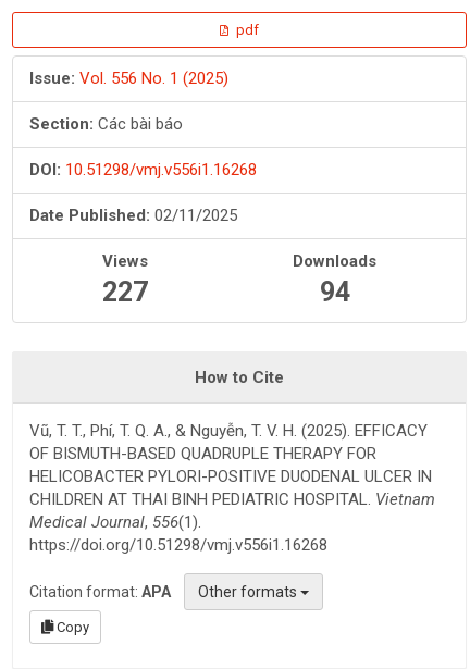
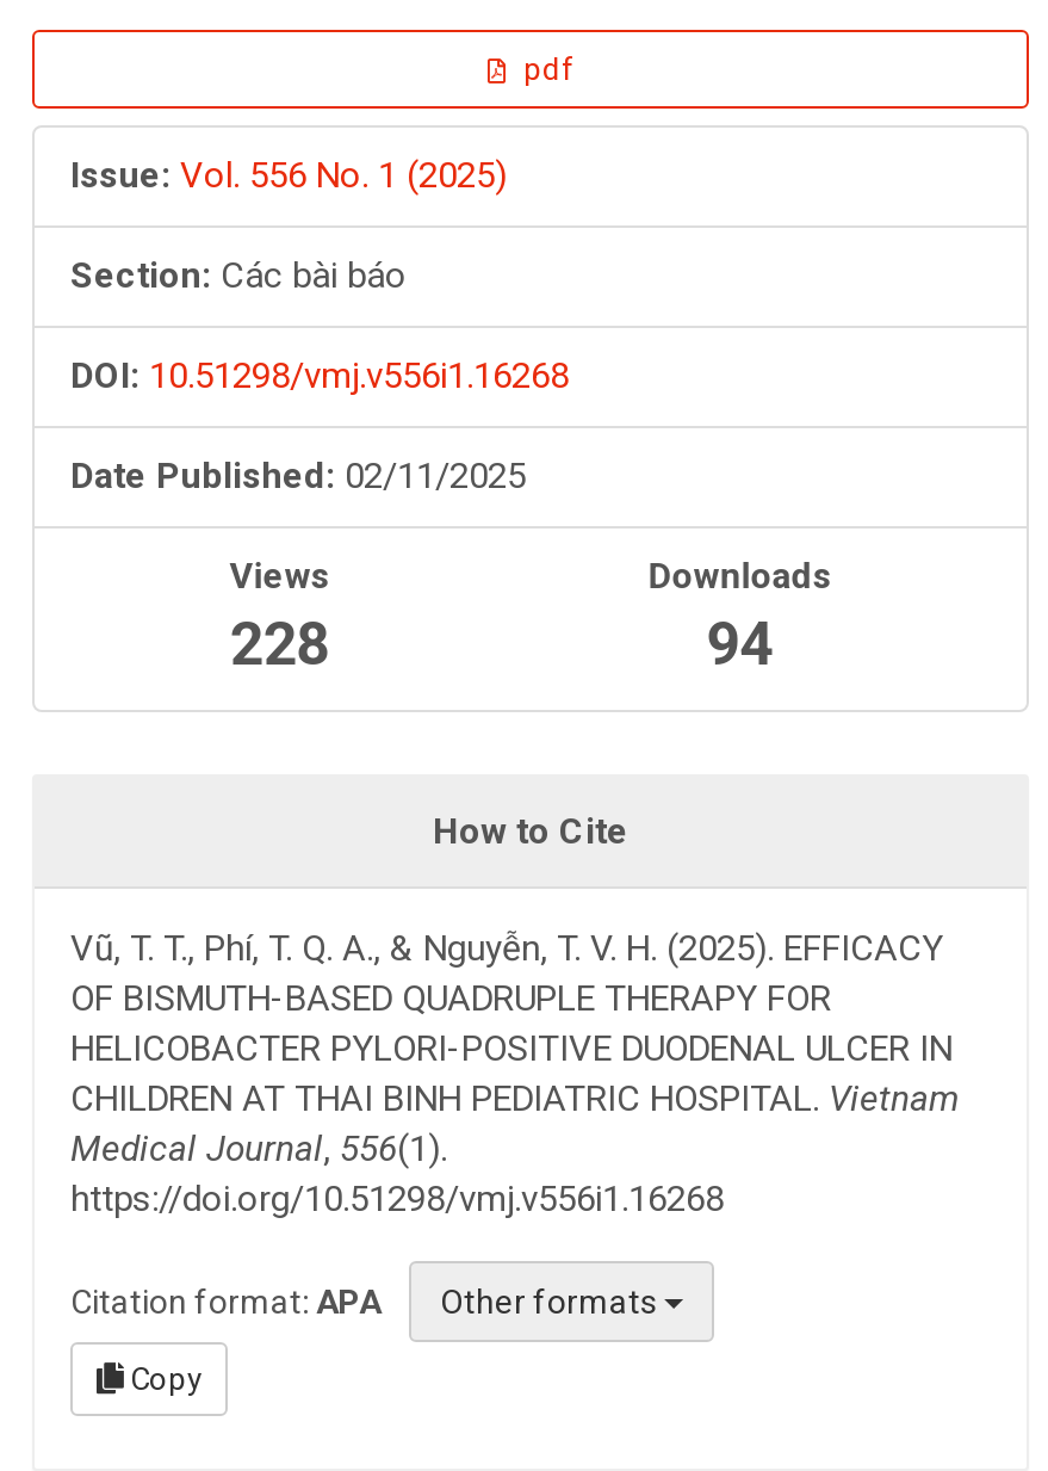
- 227
+ 228
